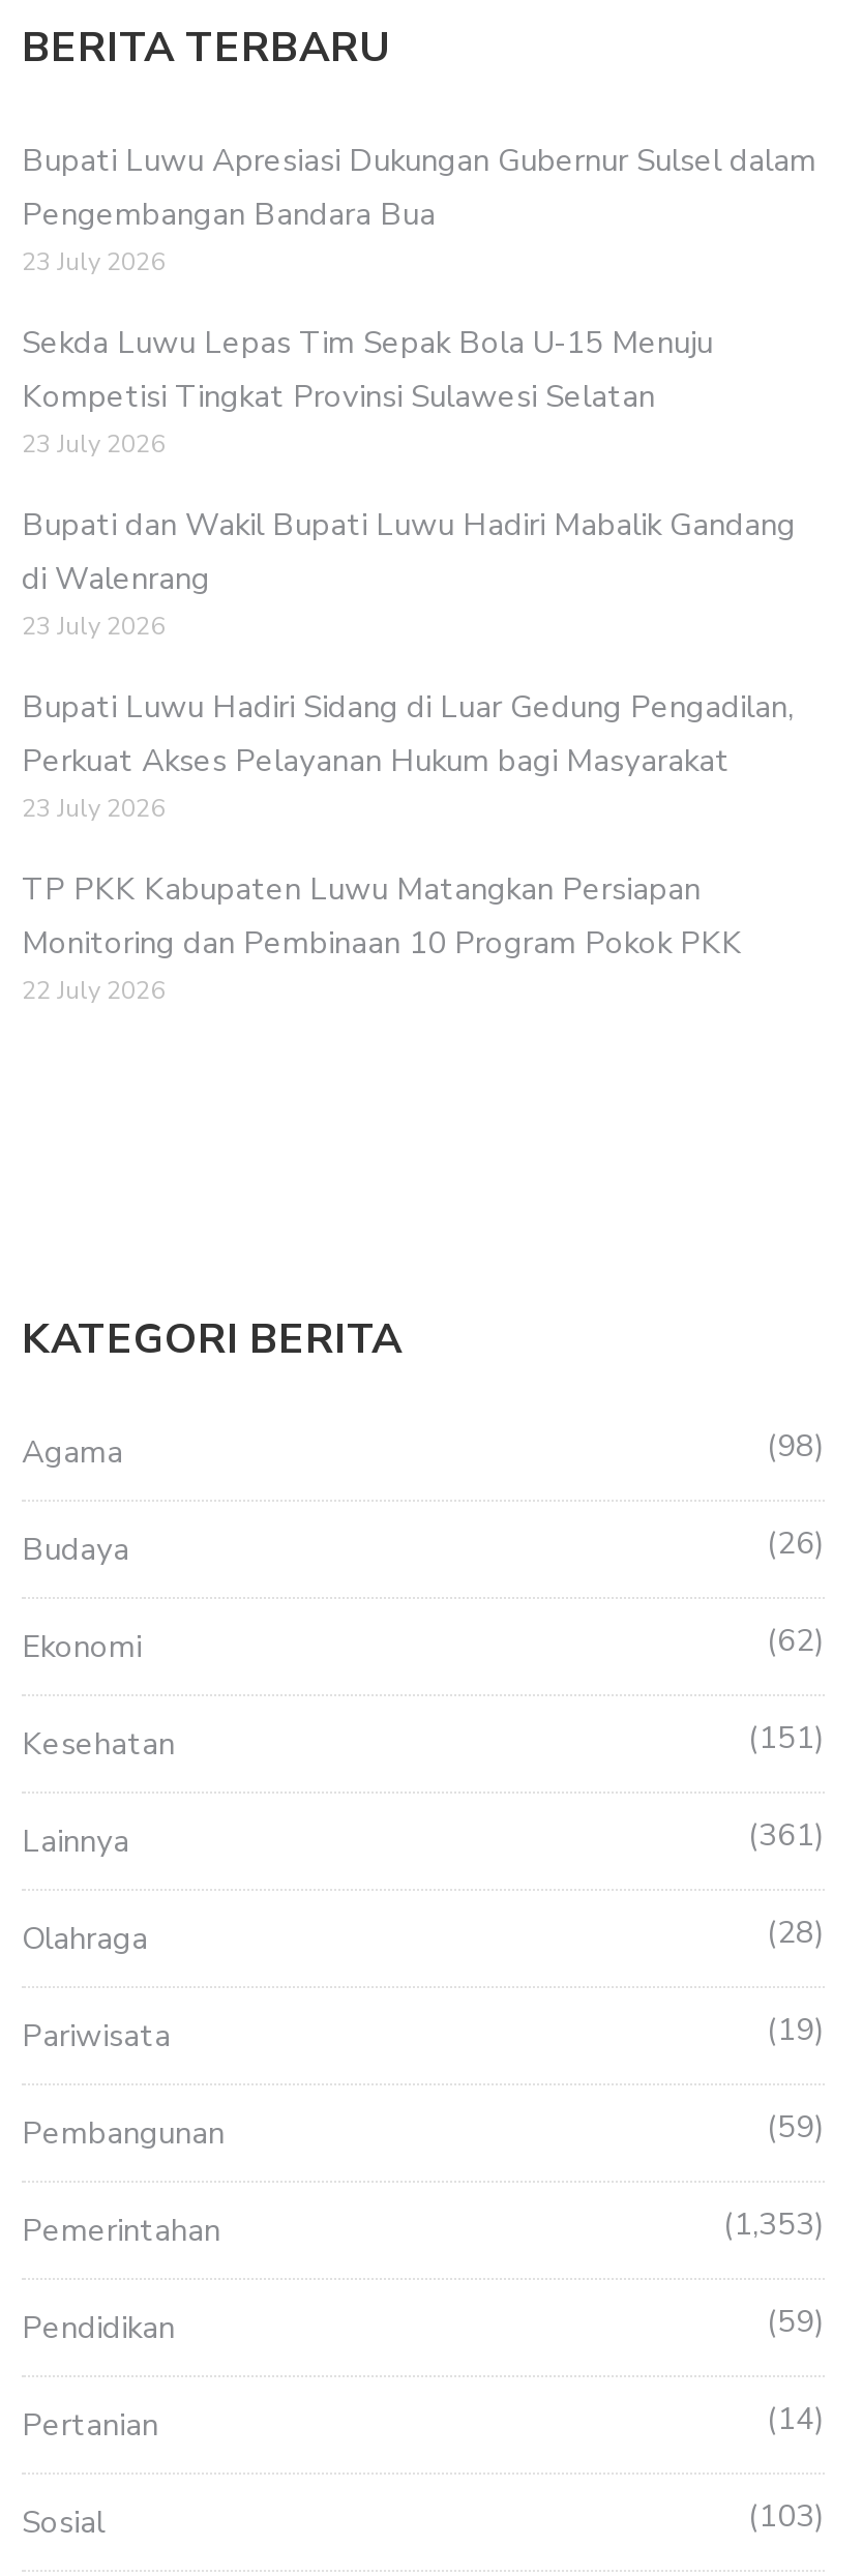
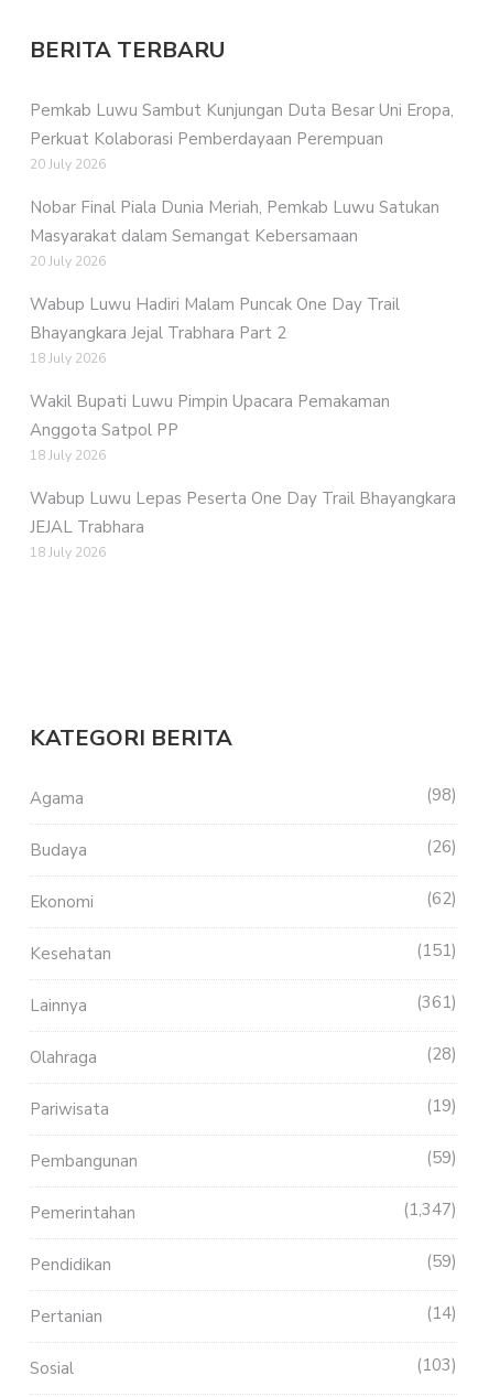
- Bupati Luwu Apresiasi Dukungan Gubernur Sulsel dalam
- Pengembangan Bandara Bua
- 23 July 2026
+ Pemkab Luwu Sambut Kunjungan Duta Besar Uni Eropa,
+ Perkuat Kolaborasi Pemberdayaan Perempuan
+ 20 July 2026

- Sekda Luwu Lepas Tim Sepak Bola U-15 Menuju
- Kompetisi Tingkat Provinsi Sulawesi Selatan
- 23 July 2026
+ Nobar Final Piala Dunia Meriah, Pemkab Luwu Satukan
+ Masyarakat dalam Semangat Kebersamaan
+ 20 July 2026

- Bupati dan Wakil Bupati Luwu Hadiri Mabalik Gandang
- di Walenrang
- 23 July 2026
+ Wabup Luwu Hadiri Malam Puncak One Day Trail
+ Bhayangkara Jejal Trabhara Part 2
+ 18 July 2026

- Bupati Luwu Hadiri Sidang di Luar Gedung Pengadilan,
- Perkuat Akses Pelayanan Hukum bagi Masyarakat
- 23 July 2026
+ Wakil Bupati Luwu Pimpin Upacara Pemakaman
+ Anggota Satpol PP
+ 18 July 2026

- TP PKK Kabupaten Luwu Matangkan Persiapan
- Monitoring dan Pembinaan 10 Program Pokok PKK
- 22 July 2026
+ Wabup Luwu Lepas Peserta One Day Trail Bhayangkara
+ JEJAL Trabhara
+ 18 July 2026

- 1,353
+ 1,347
